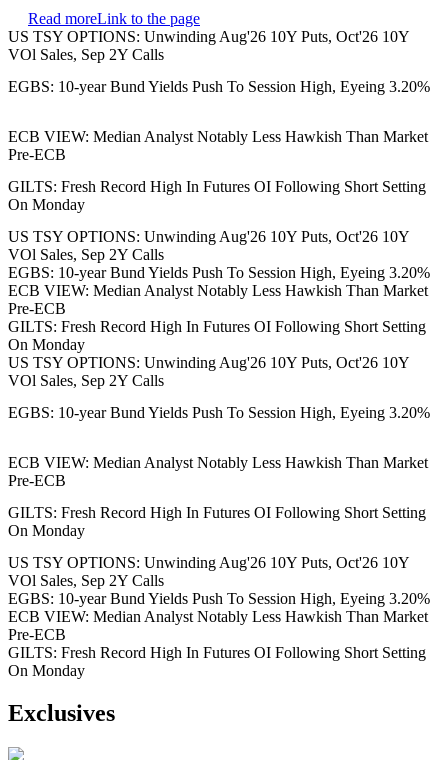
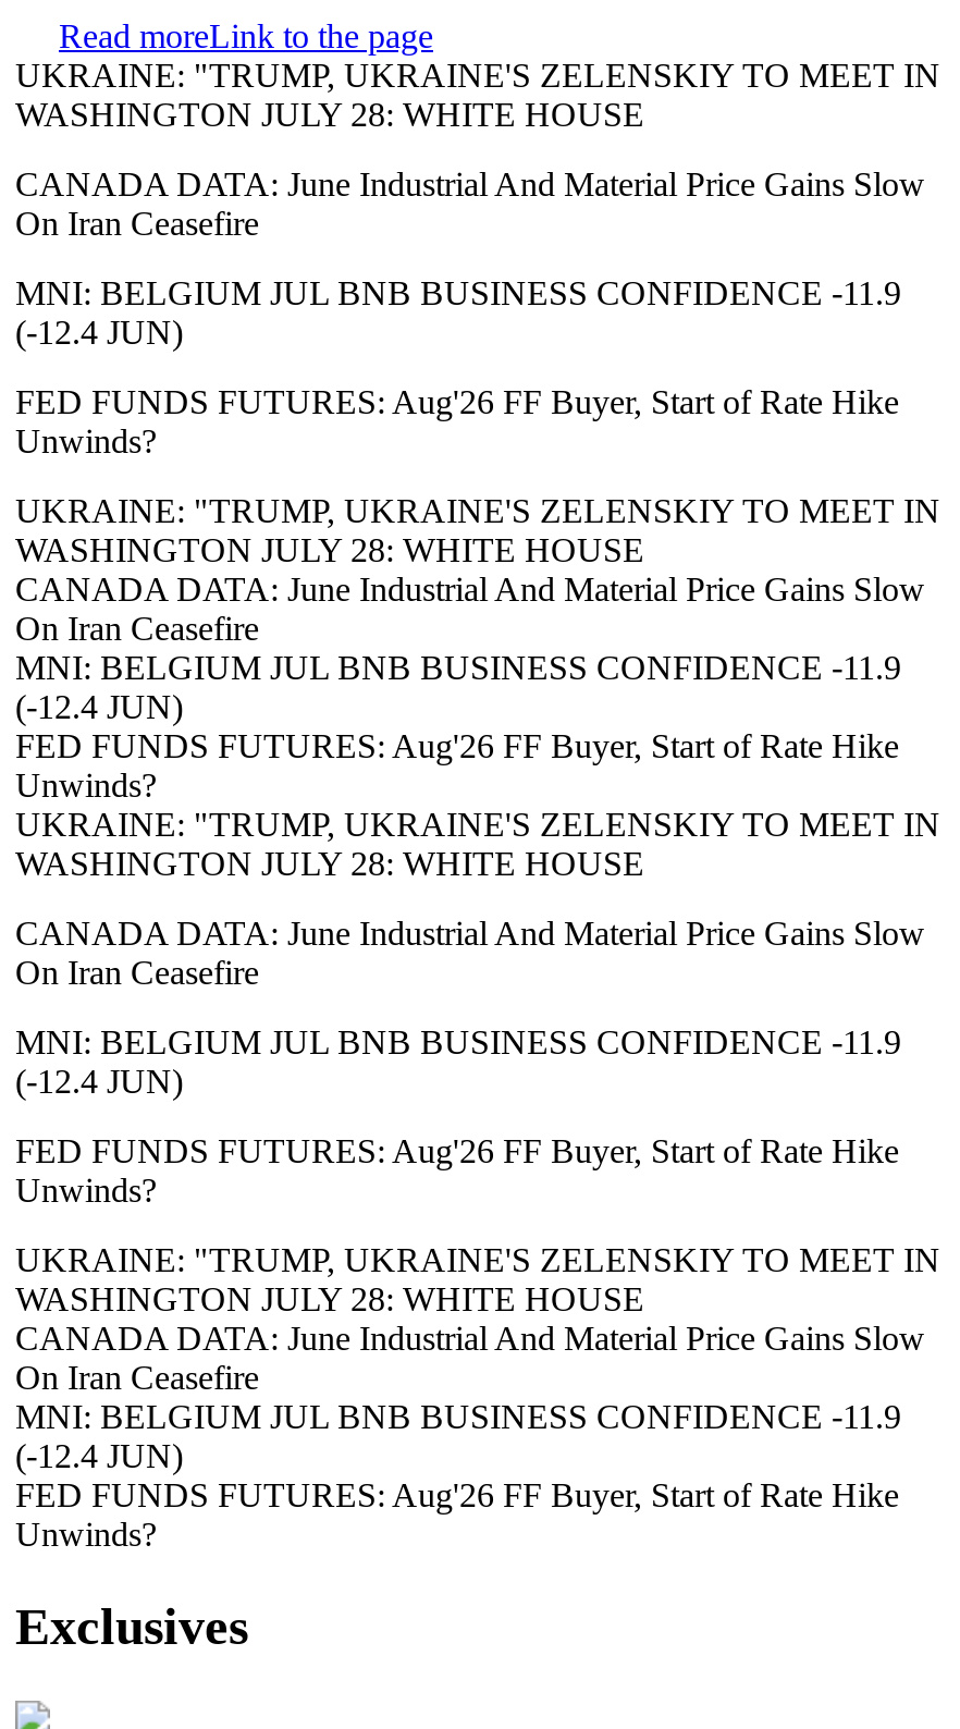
- US TSY OPTIONS: Unwinding Aug'26 10Y Puts, Oct'26 10Y
- VOl Sales, Sep 2Y Calls
+ UKRAINE: "TRUMP, UKRAINE'S ZELENSKIY TO MEET IN
+ WASHINGTON JULY 28: WHITE HOUSE

- EGBS: 10-year Bund Yields Push To Session High, Eyeing 3.20%
+ CANADA DATA: June Industrial And Material Price Gains Slow
+ On Iran Ceasefire

- ECB VIEW: Median Analyst Notably Less Hawkish Than Market
- Pre-ECB
+ MNI: BELGIUM JUL BNB BUSINESS CONFIDENCE -11.9
+ (-12.4 JUN)

- GILTS: Fresh Record High In Futures OI Following Short Setting
- On Monday
+ FED FUNDS FUTURES: Aug'26 FF Buyer, Start of Rate Hike
+ Unwinds?

- US TSY OPTIONS: Unwinding Aug'26 10Y Puts, Oct'26 10Y
- VOl Sales, Sep 2Y Calls
- EGBS: 10-year Bund Yields Push To Session High, Eyeing 3.20%
- ECB VIEW: Median Analyst Notably Less Hawkish Than Market
- Pre-ECB
- GILTS: Fresh Record High In Futures OI Following Short Setting
- On Monday
- US TSY OPTIONS: Unwinding Aug'26 10Y Puts, Oct'26 10Y
- VOl Sales, Sep 2Y Calls
+ UKRAINE: "TRUMP, UKRAINE'S ZELENSKIY TO MEET IN
+ WASHINGTON JULY 28: WHITE HOUSE
+ CANADA DATA: June Industrial And Material Price Gains Slow
+ On Iran Ceasefire
+ MNI: BELGIUM JUL BNB BUSINESS CONFIDENCE -11.9
+ (-12.4 JUN)
+ FED FUNDS FUTURES: Aug'26 FF Buyer, Start of Rate Hike
+ Unwinds?
+ UKRAINE: "TRUMP, UKRAINE'S ZELENSKIY TO MEET IN
+ WASHINGTON JULY 28: WHITE HOUSE

- EGBS: 10-year Bund Yields Push To Session High, Eyeing 3.20%
+ CANADA DATA: June Industrial And Material Price Gains Slow
+ On Iran Ceasefire

- ECB VIEW: Median Analyst Notably Less Hawkish Than Market
- Pre-ECB
+ MNI: BELGIUM JUL BNB BUSINESS CONFIDENCE -11.9
+ (-12.4 JUN)

- GILTS: Fresh Record High In Futures OI Following Short Setting
- On Monday
+ FED FUNDS FUTURES: Aug'26 FF Buyer, Start of Rate Hike
+ Unwinds?

- US TSY OPTIONS: Unwinding Aug'26 10Y Puts, Oct'26 10Y
- VOl Sales, Sep 2Y Calls
- EGBS: 10-year Bund Yields Push To Session High, Eyeing 3.20%
- ECB VIEW: Median Analyst Notably Less Hawkish Than Market
- Pre-ECB
- GILTS: Fresh Record High In Futures OI Following Short Setting
- On Monday
+ UKRAINE: "TRUMP, UKRAINE'S ZELENSKIY TO MEET IN
+ WASHINGTON JULY 28: WHITE HOUSE
+ CANADA DATA: June Industrial And Material Price Gains Slow
+ On Iran Ceasefire
+ MNI: BELGIUM JUL BNB BUSINESS CONFIDENCE -11.9
+ (-12.4 JUN)
+ FED FUNDS FUTURES: Aug'26 FF Buyer, Start of Rate Hike
+ Unwinds?
